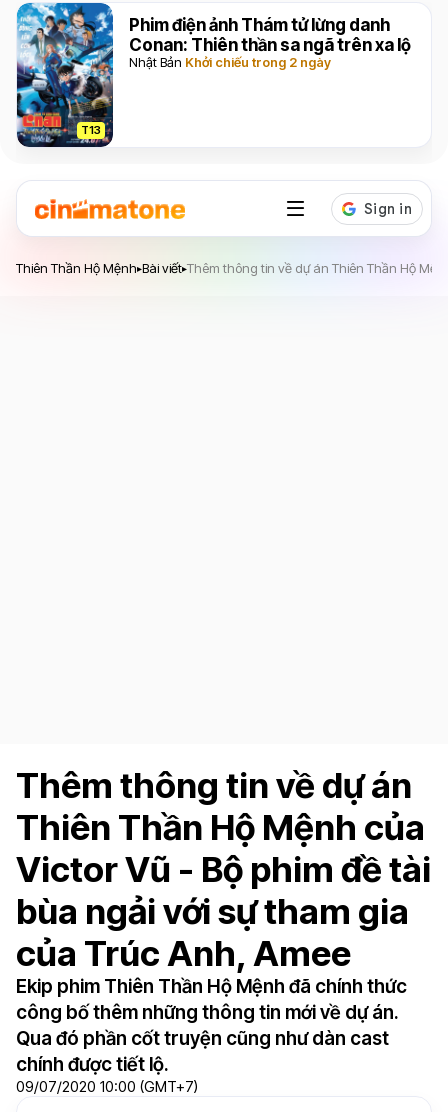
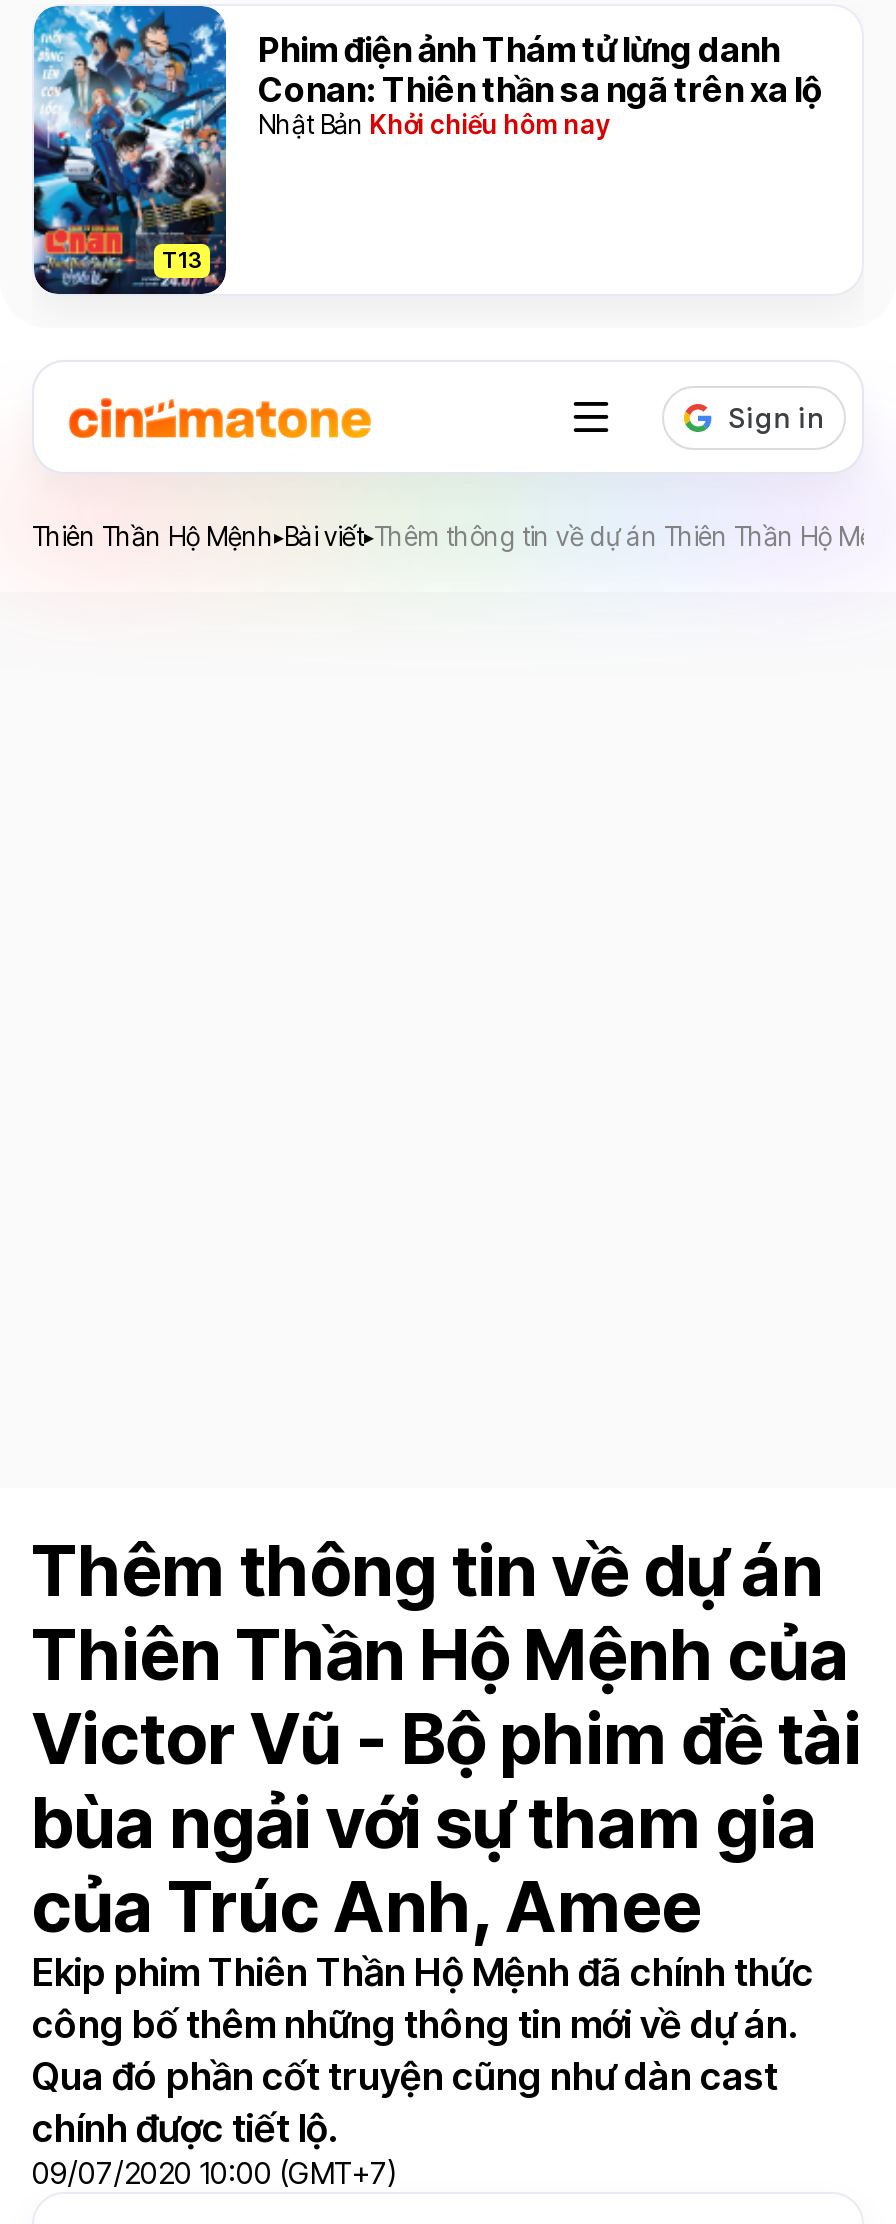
- Nhật Bản Khởi chiếu trong 2 ngày
+ Nhật Bản Khởi chiếu hôm nay
